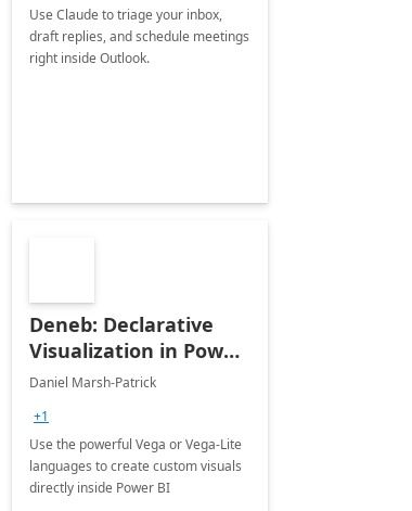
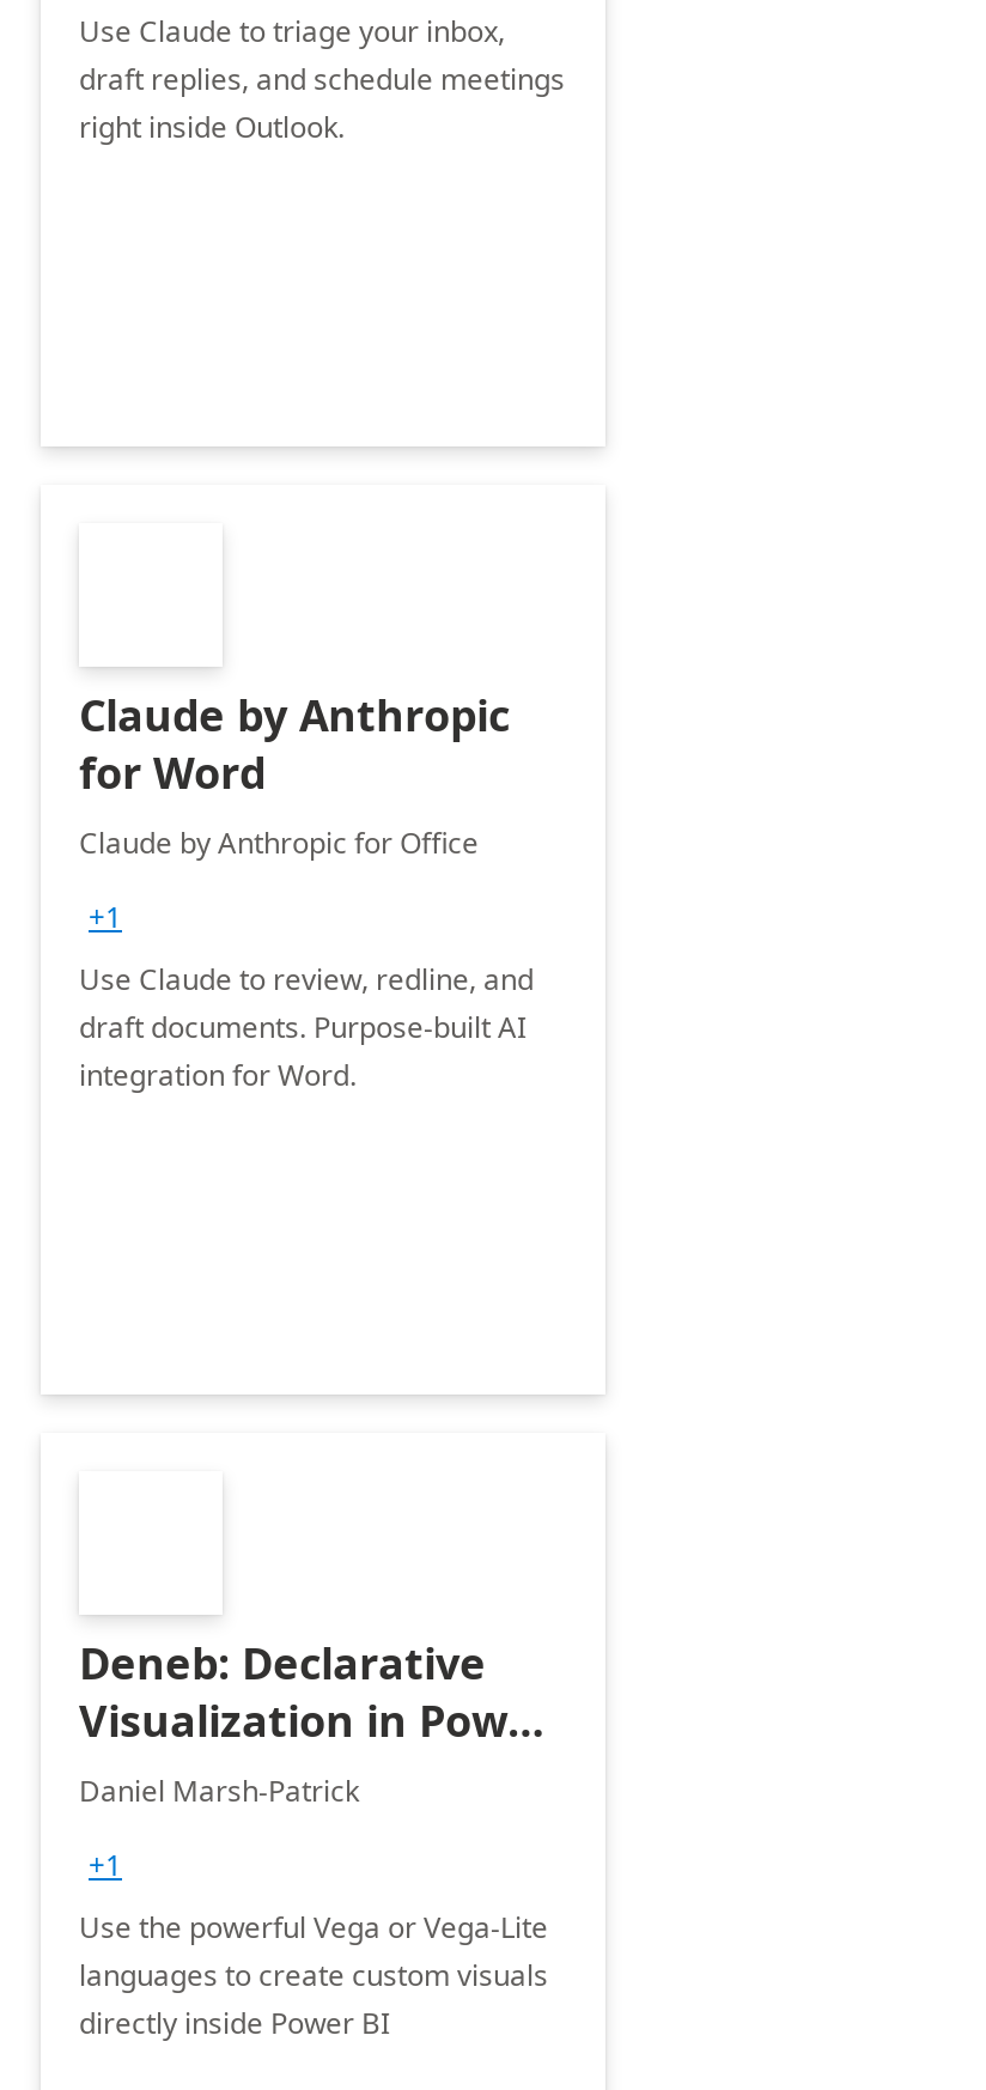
+ Claude by Anthropic
+ for Word
+ Claude by Anthropic for Office
+ +1
+ Use Claude to review, redline, and
+ draft documents. Purpose-built AI
+ integration for Word.
